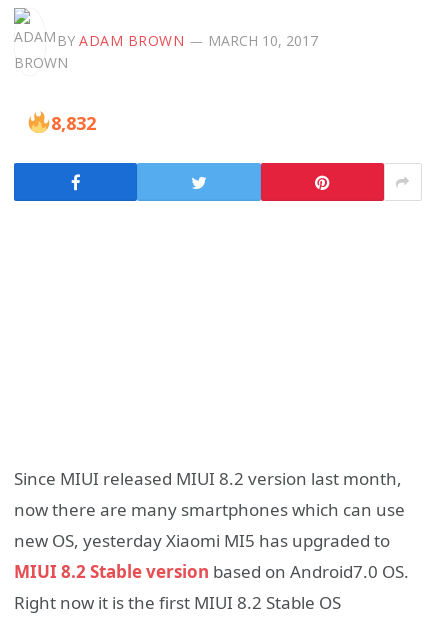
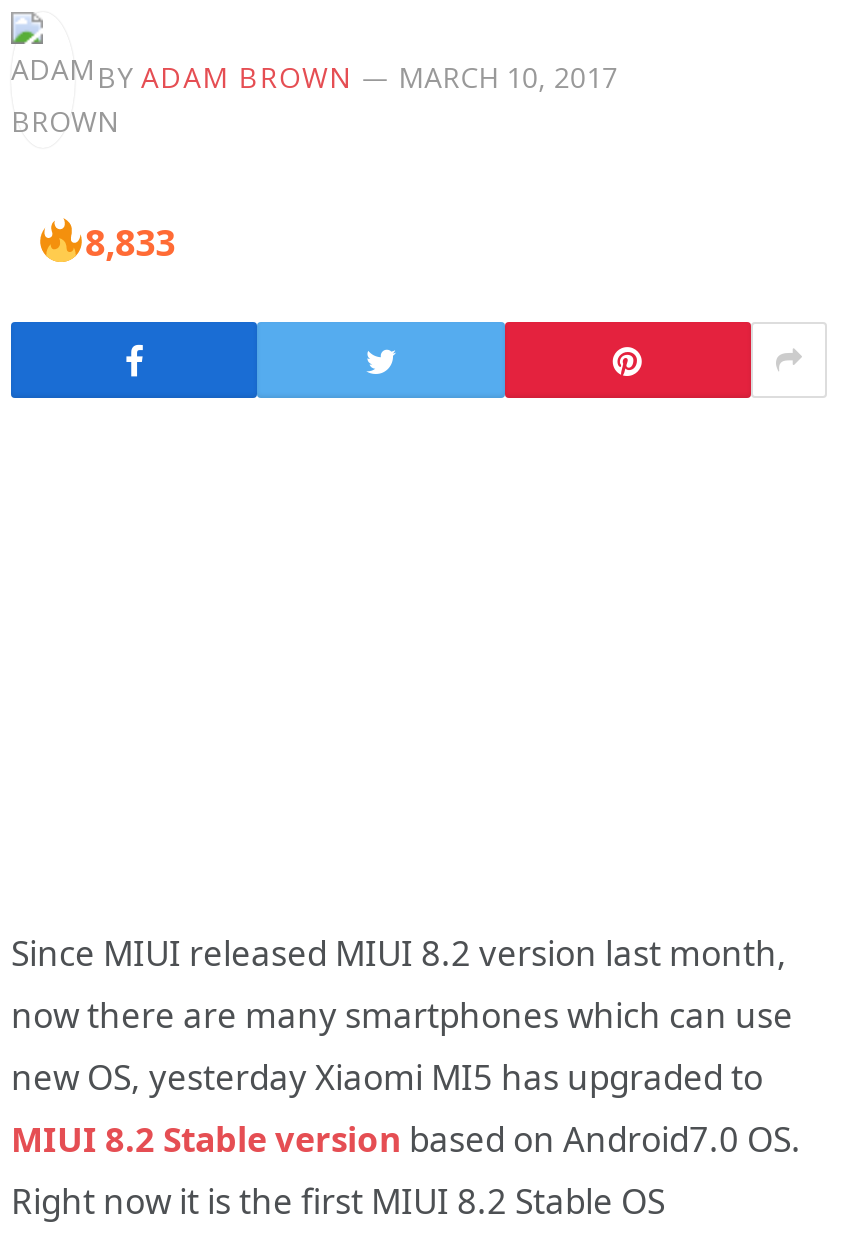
- 8,832
+ 8,833
